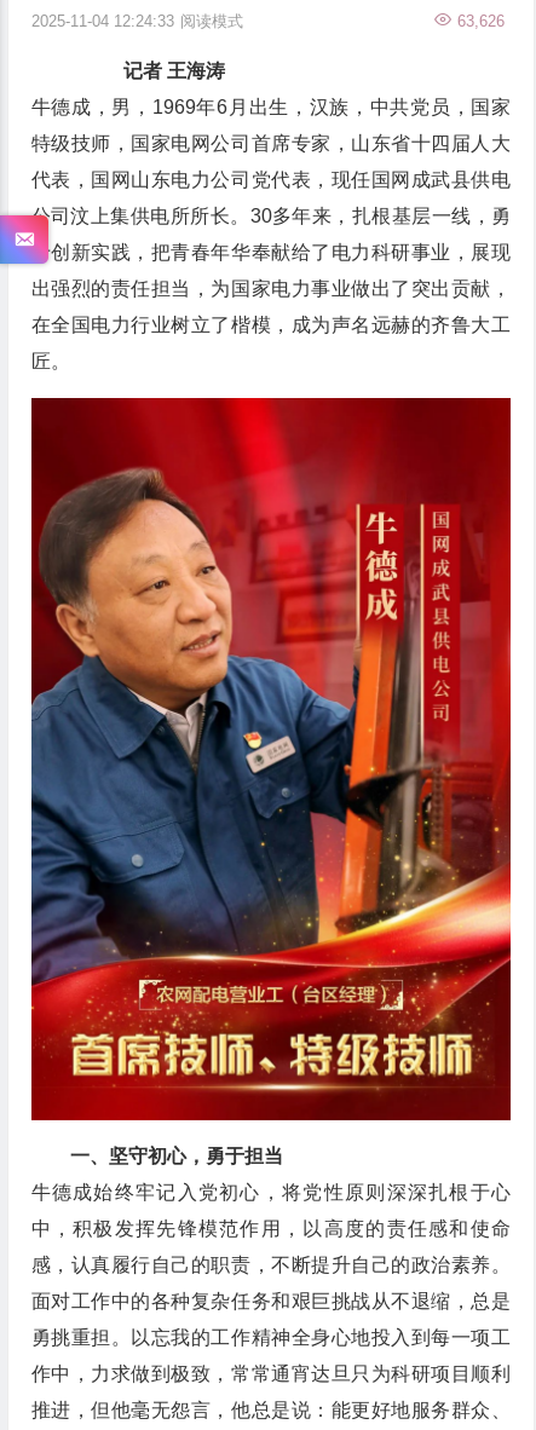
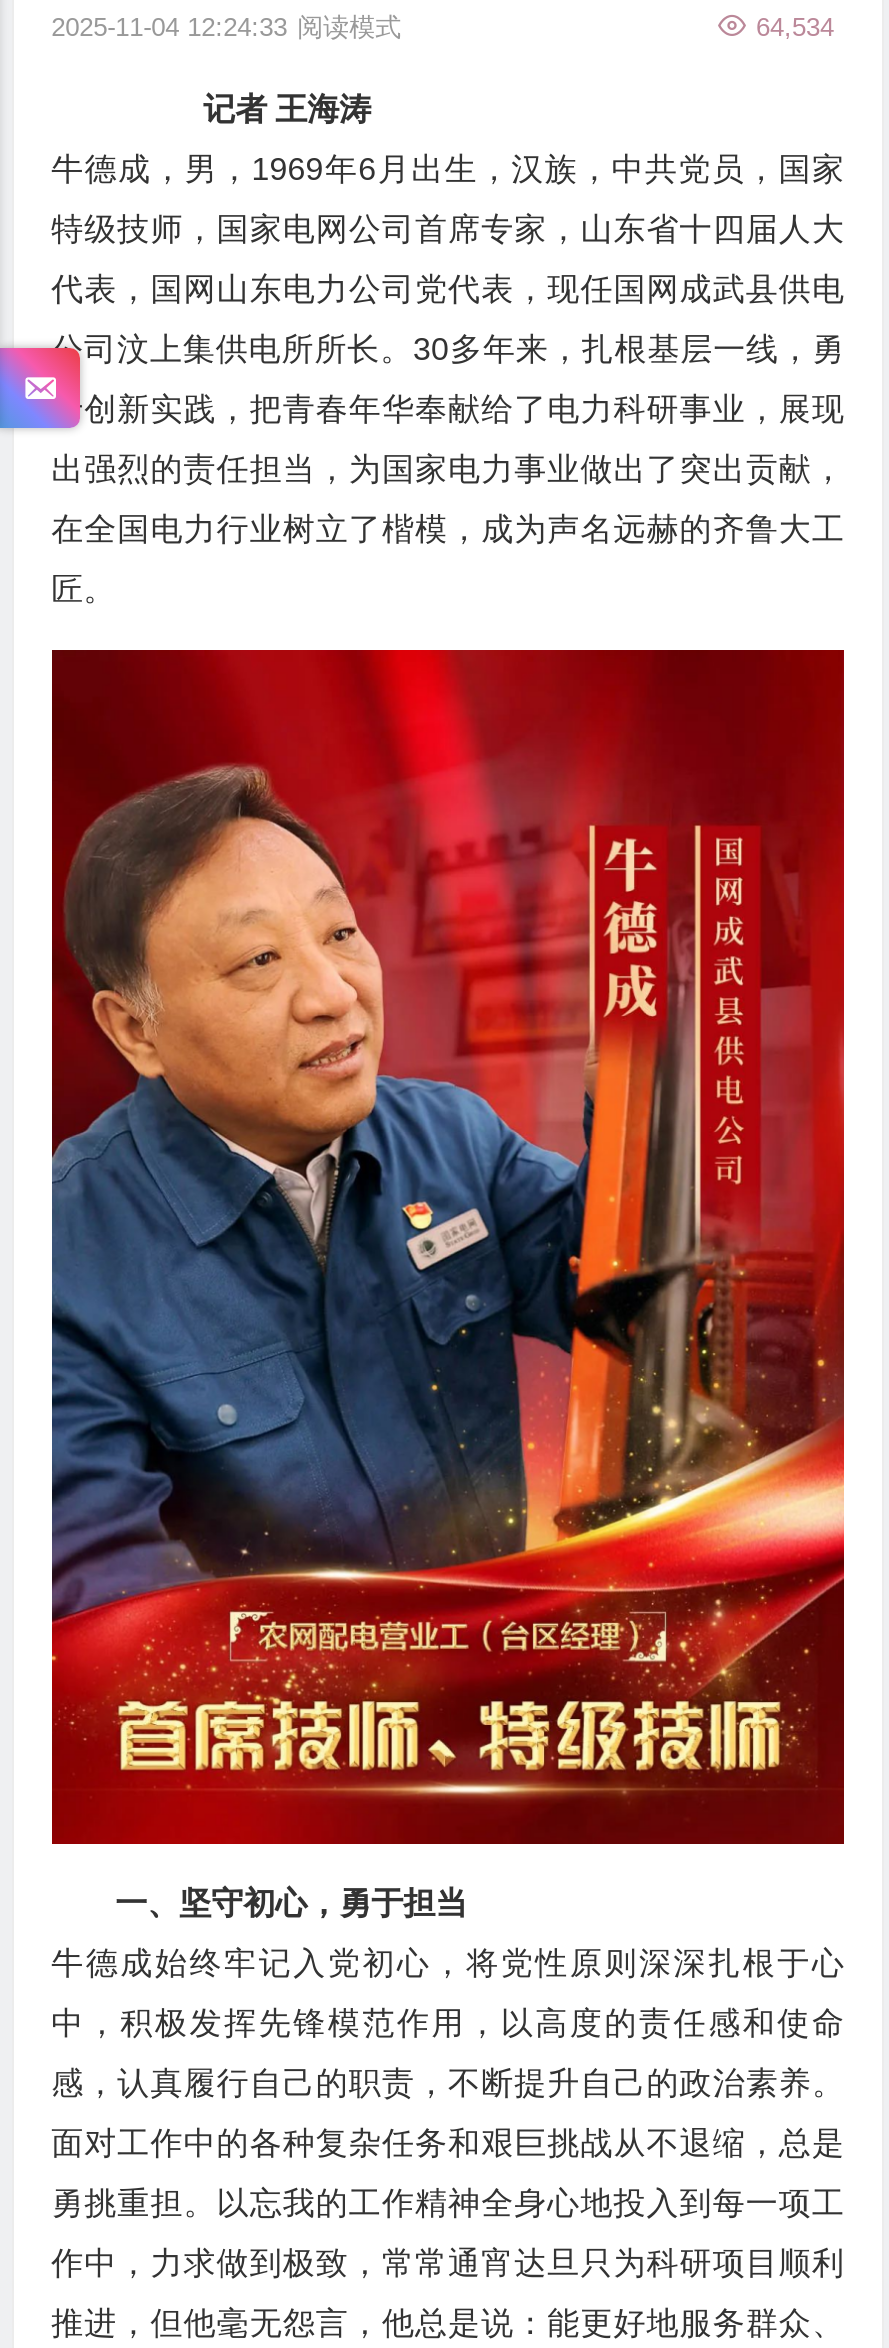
- 63,626
+ 64,534
